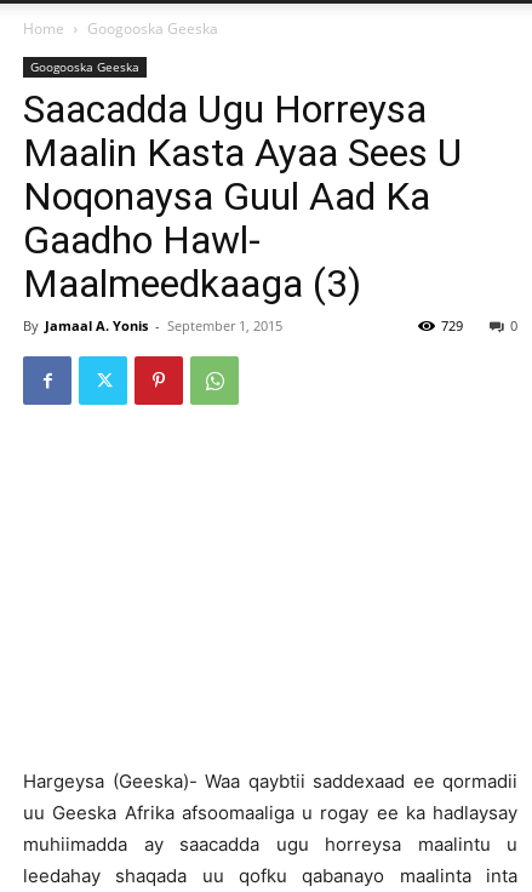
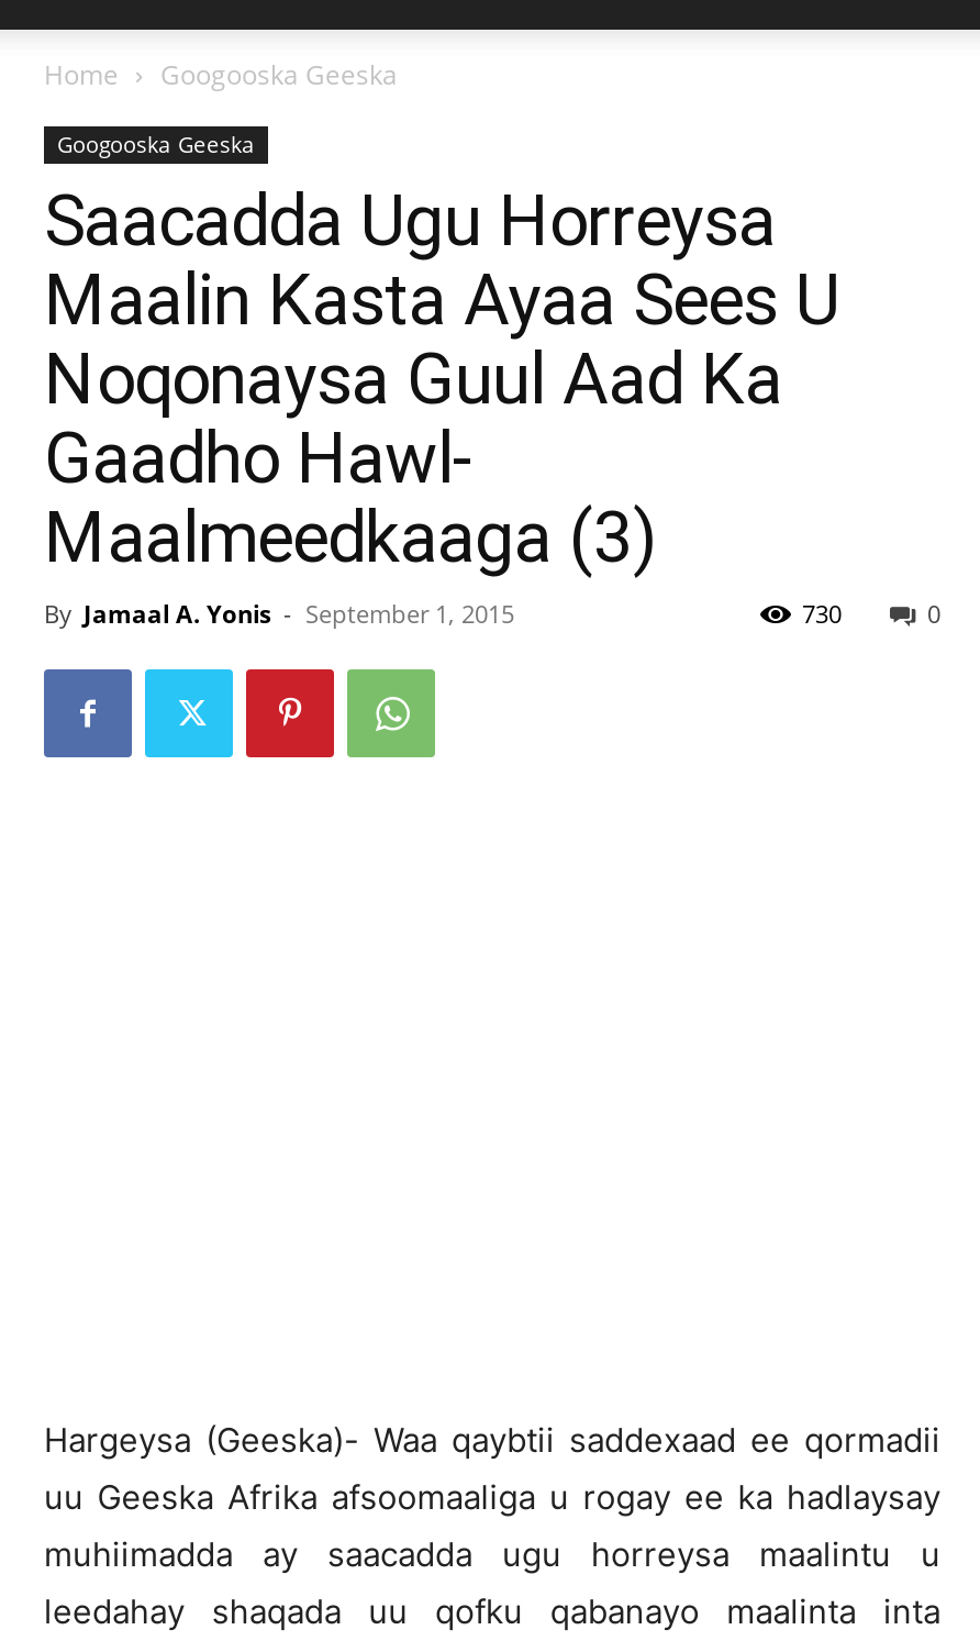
- 729
+ 730
